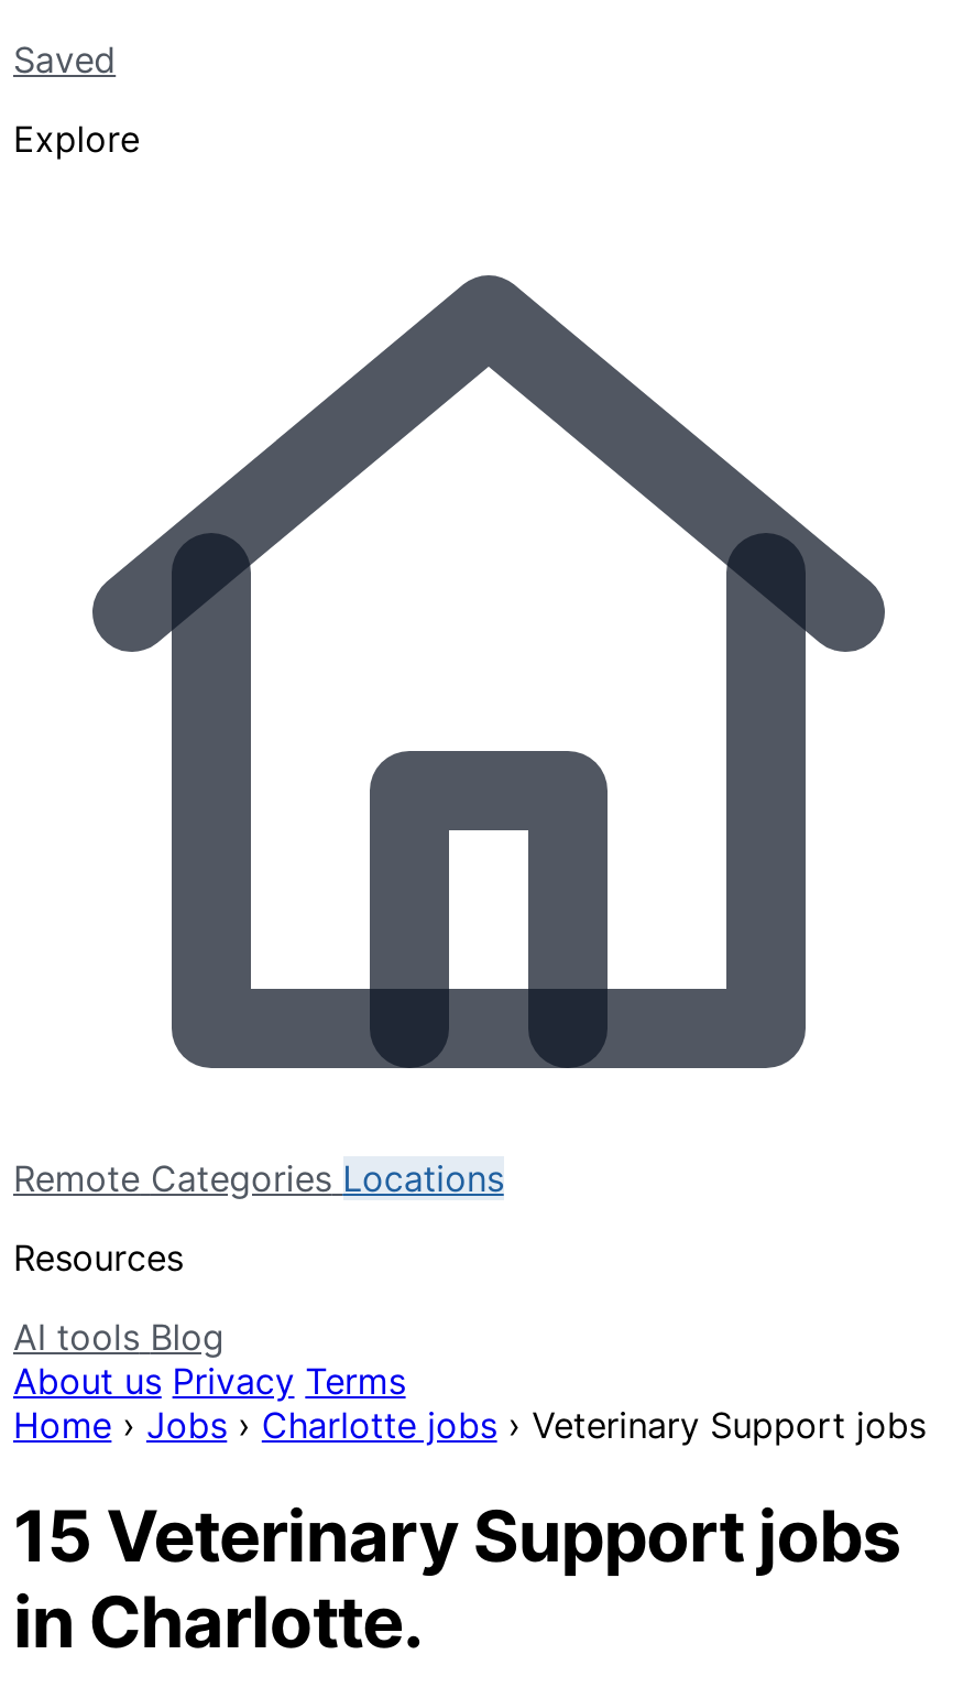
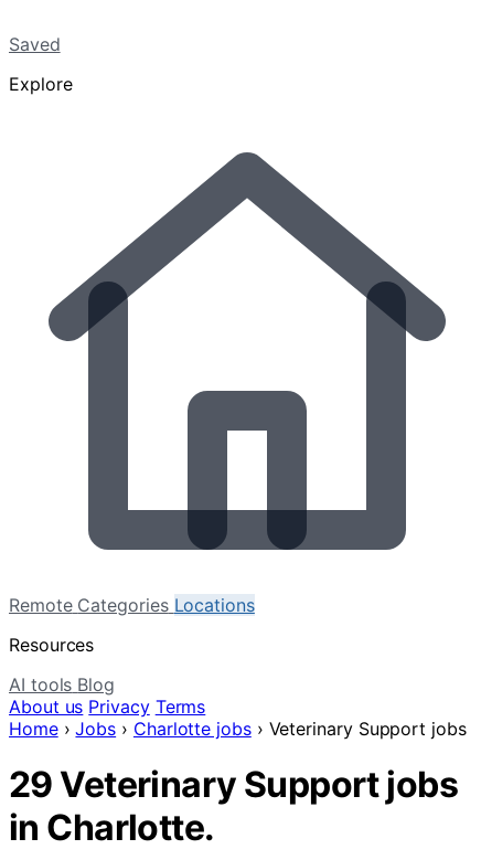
- 15 Veterinary Support jobs
+ 29 Veterinary Support jobs
